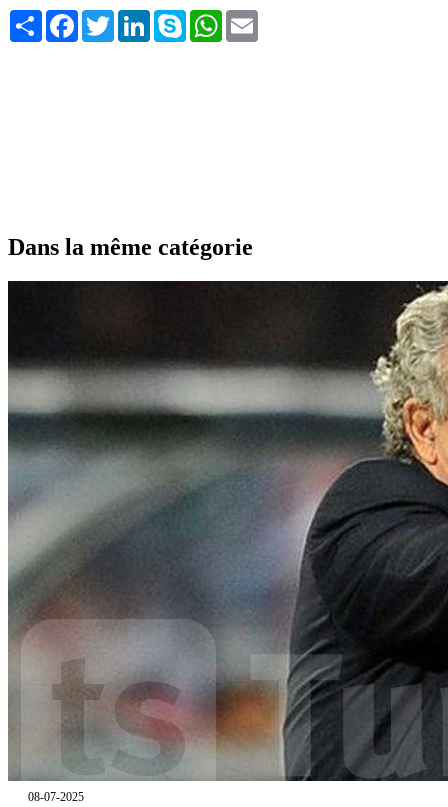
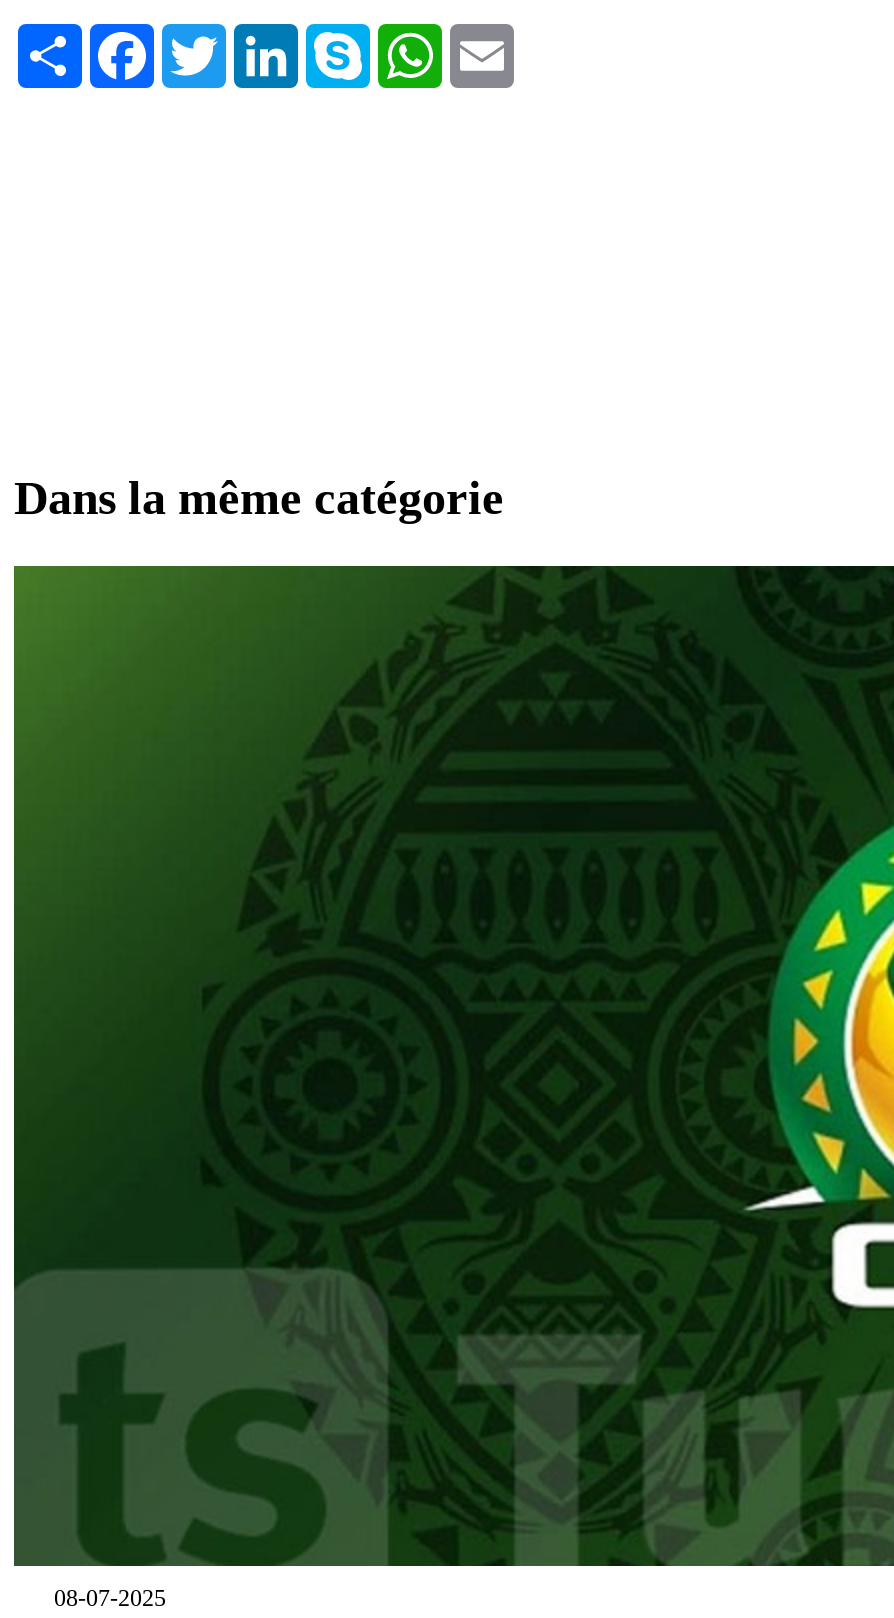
- [image]
+ [image]
